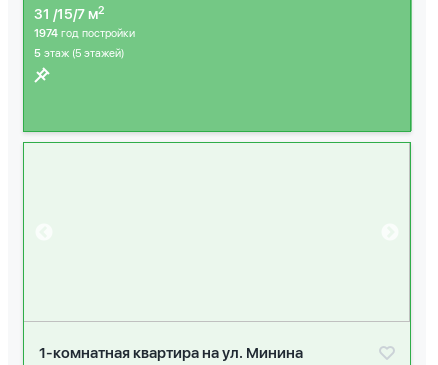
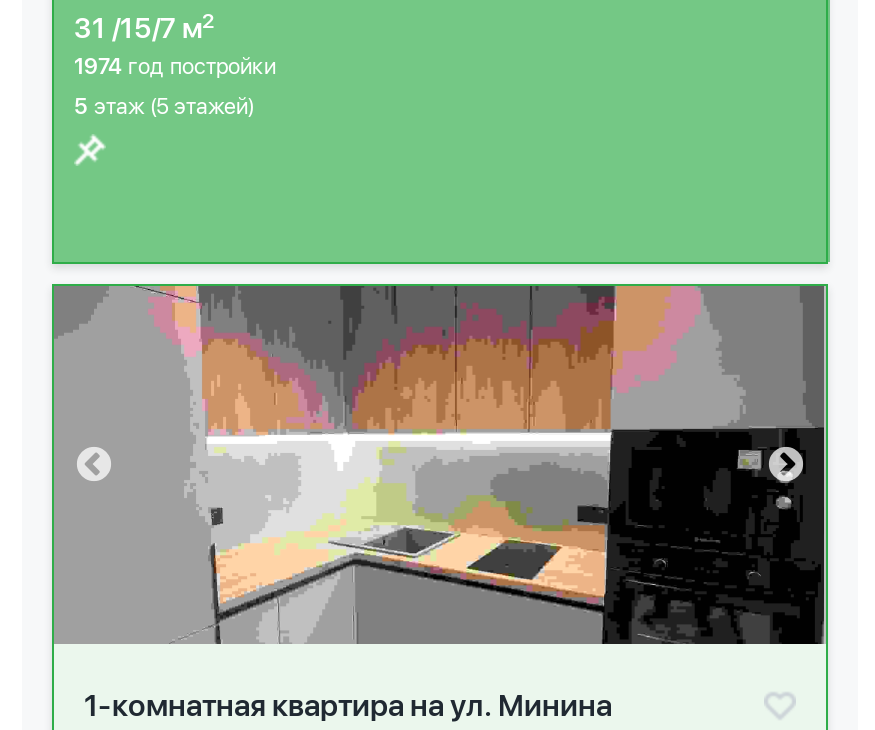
+ [image]
